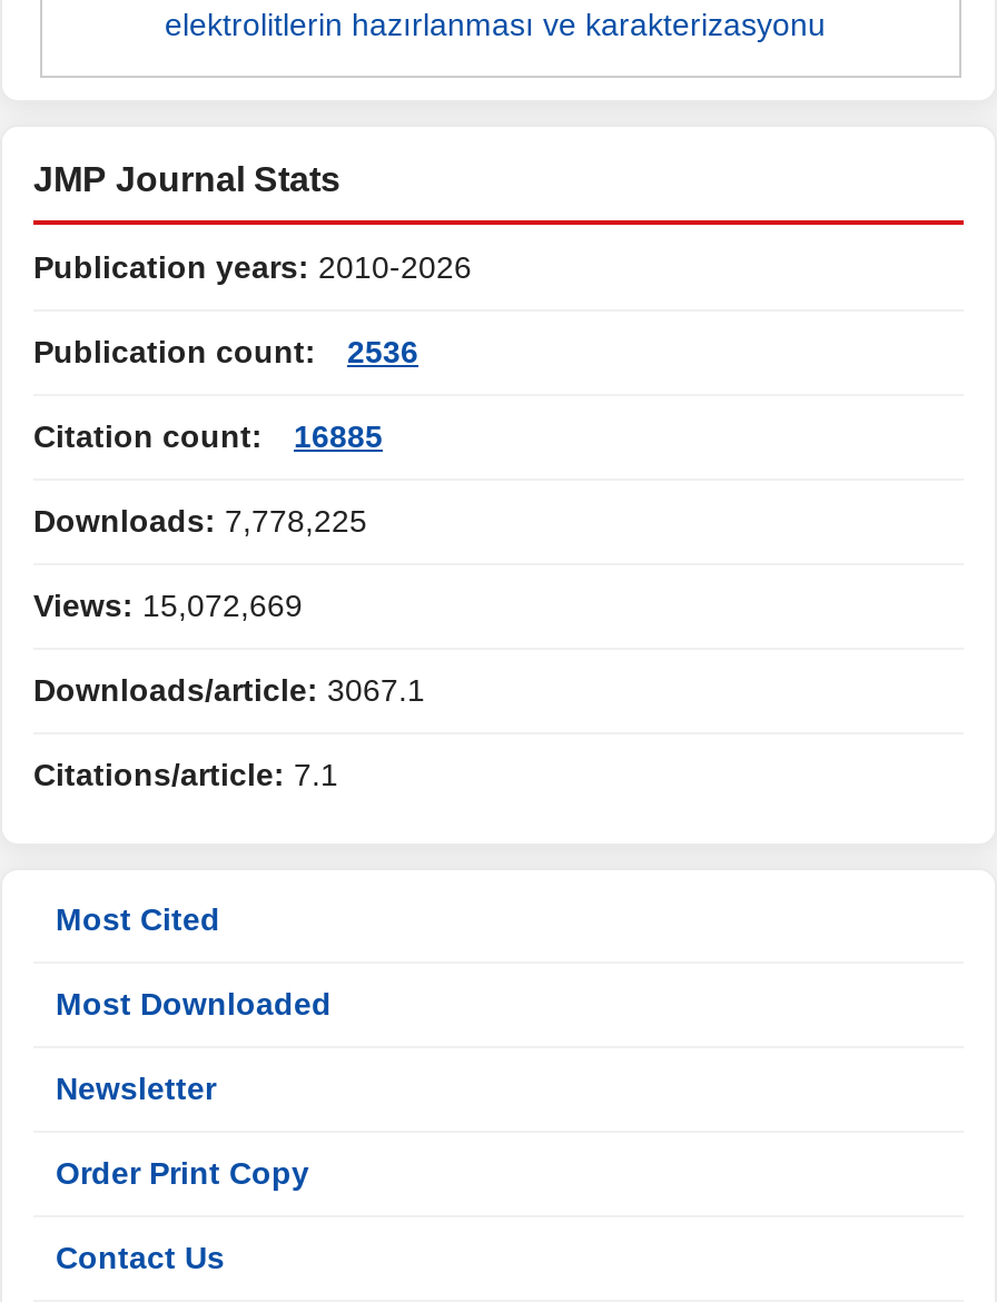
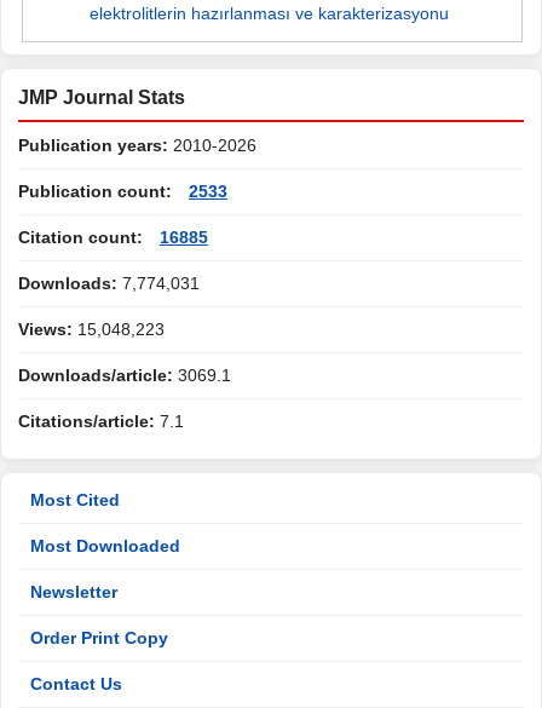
- Publication count: 2536
+ Publication count: 2533

- Downloads: 7,778,225
+ Downloads: 7,774,031

- Views: 15,072,669
+ Views: 15,048,223

- Downloads/article: 3067.1
+ Downloads/article: 3069.1
